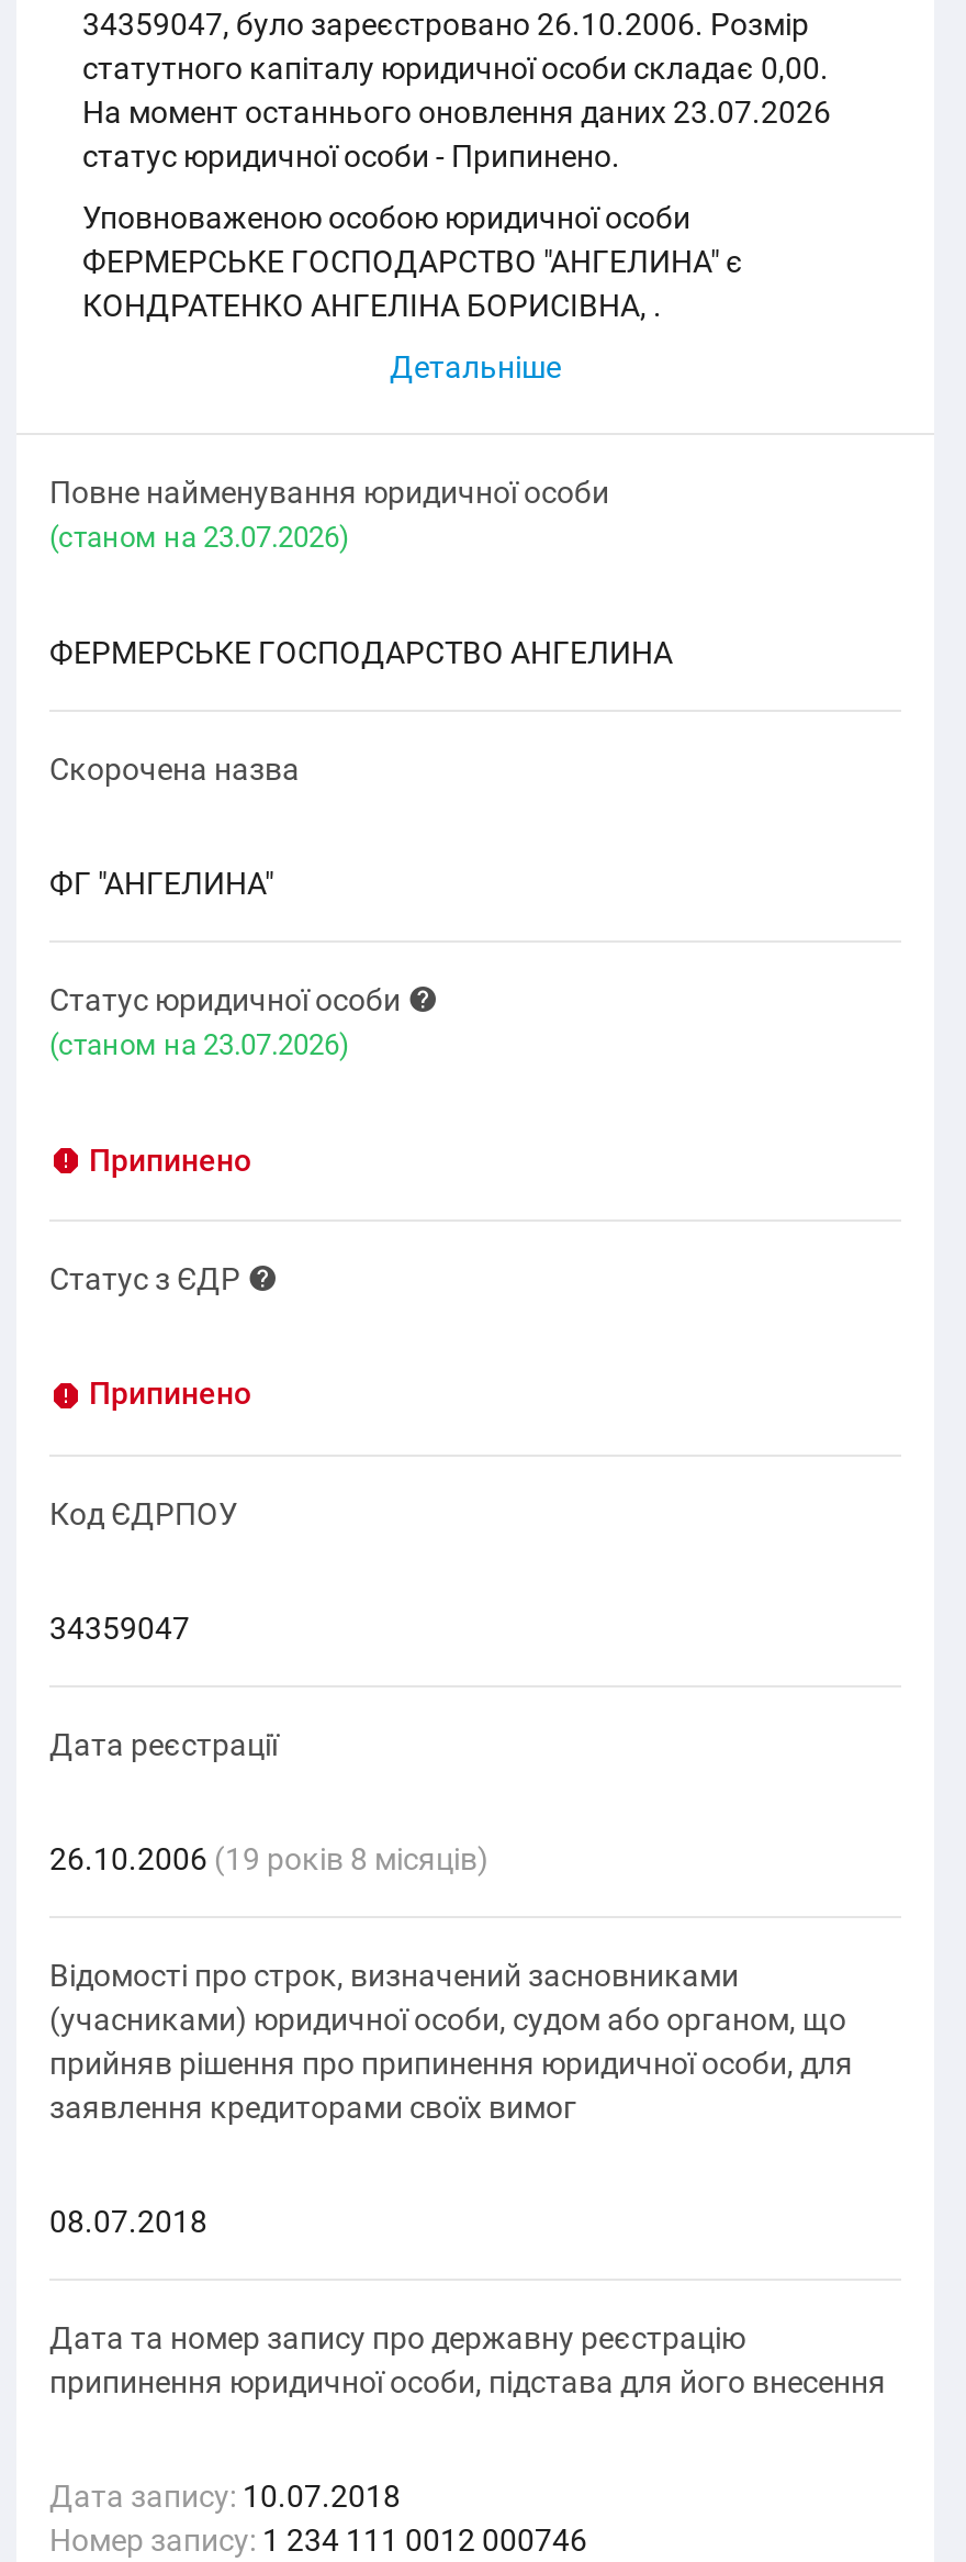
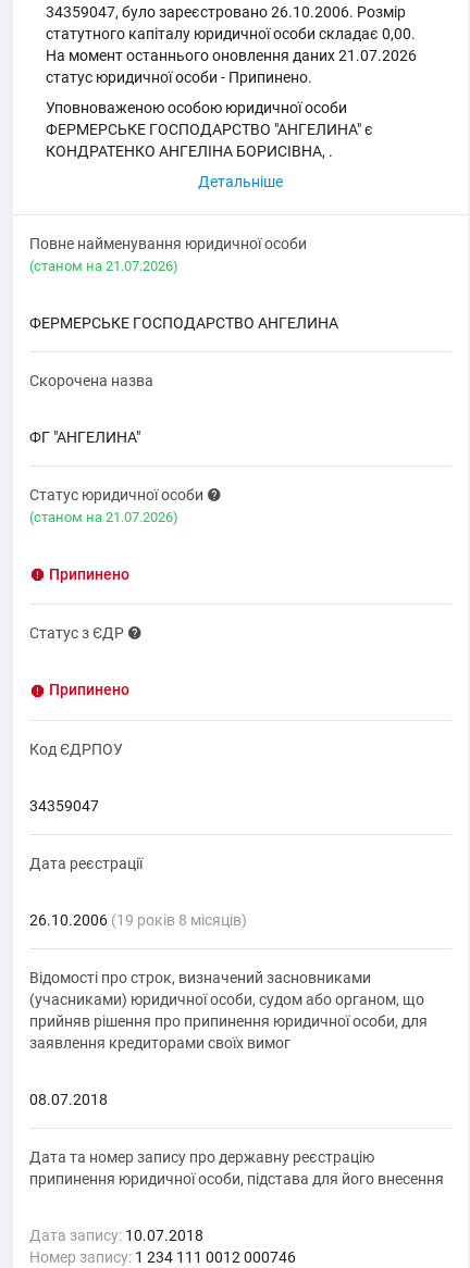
- На момент останнього оновлення даних 23.07.2026
+ На момент останнього оновлення даних 21.07.2026

- (cтаном на 23.07.2026)
+ (cтаном на 21.07.2026)

- (cтаном на 23.07.2026)
+ (cтаном на 21.07.2026)
